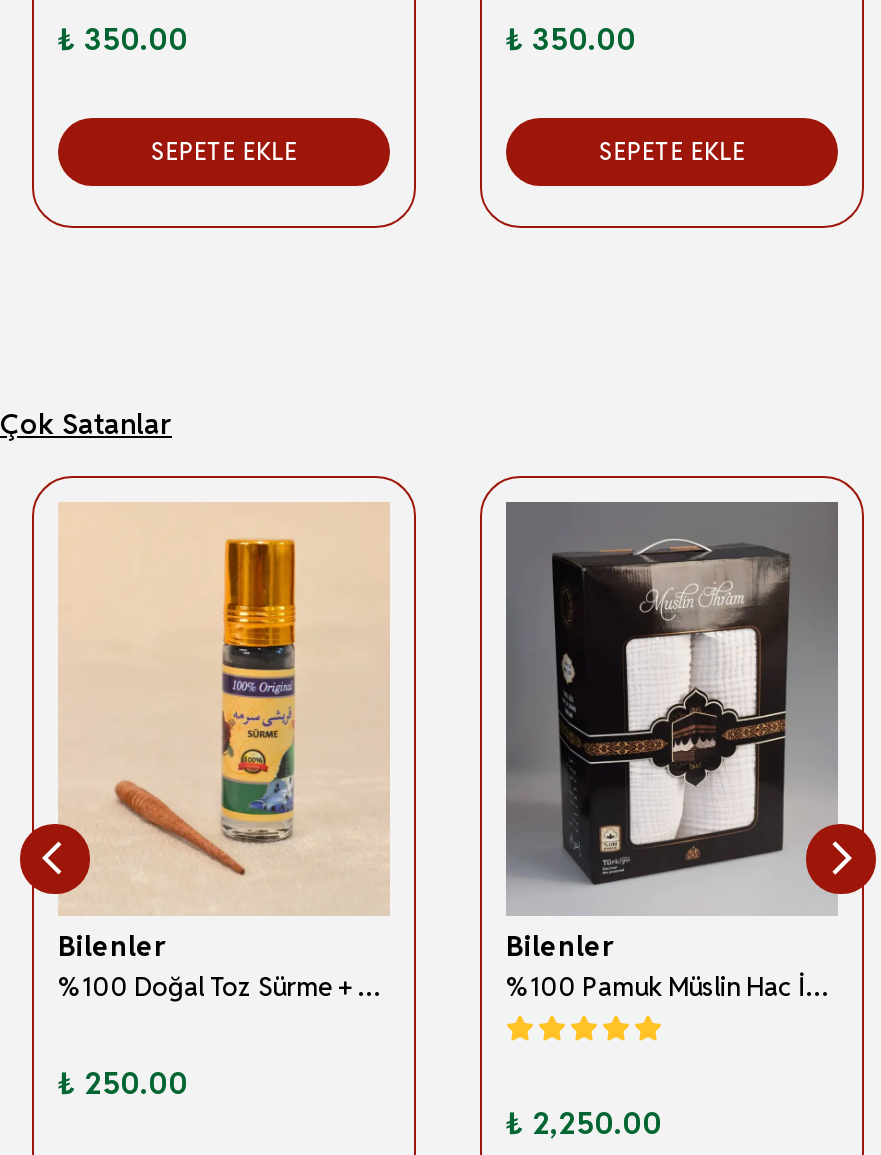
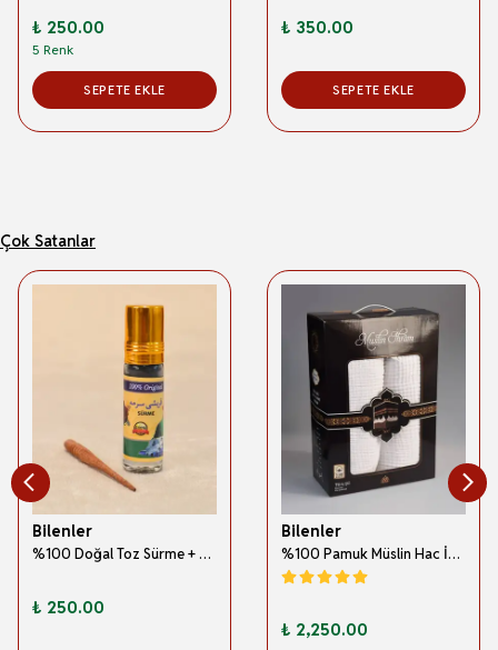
- ₺ 350.00
+ ₺ 250.00
+ 5 Renk
